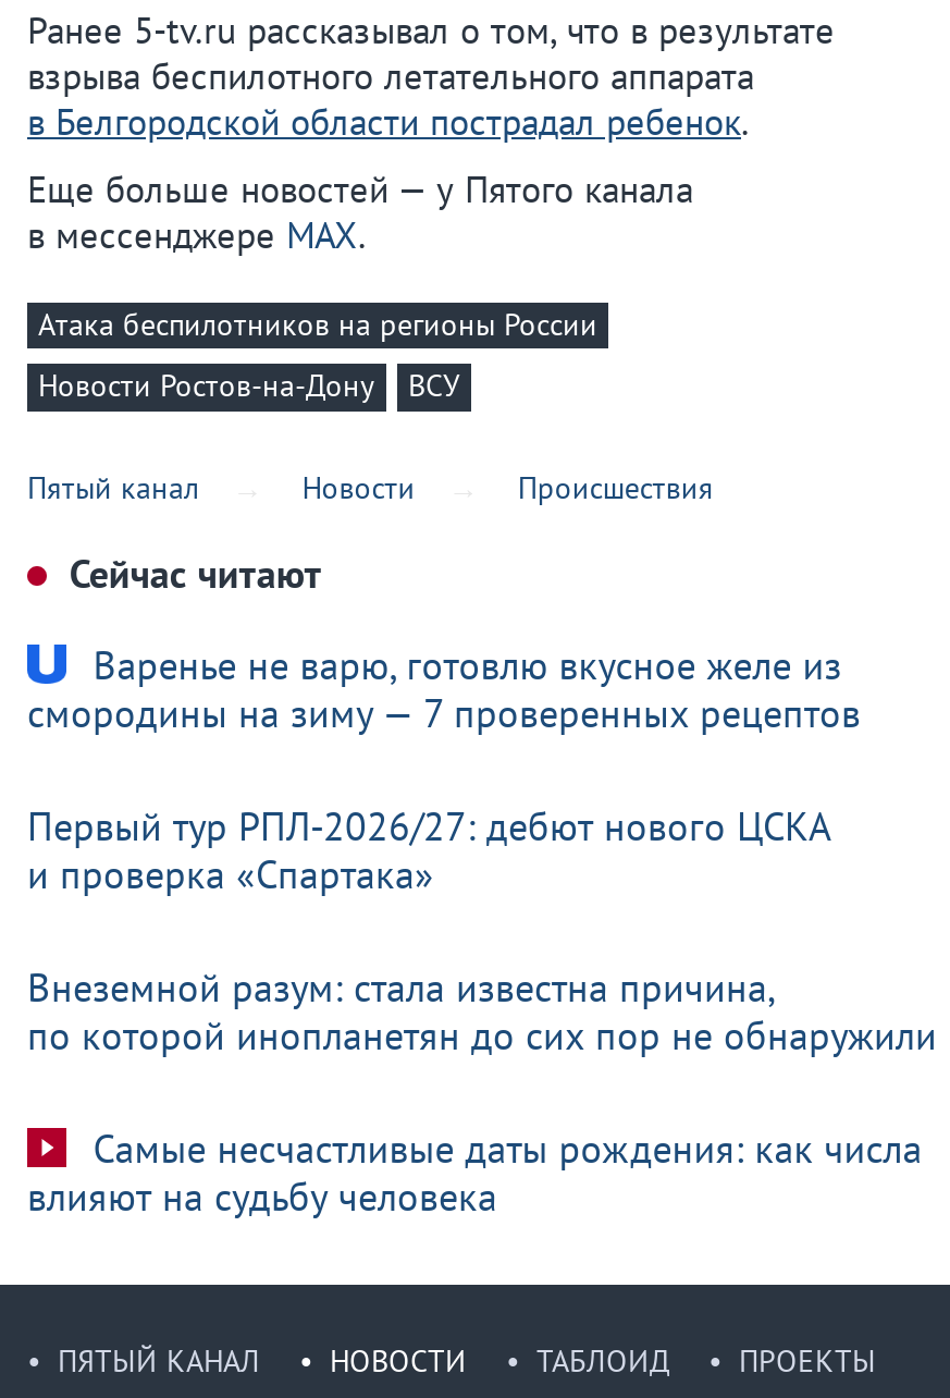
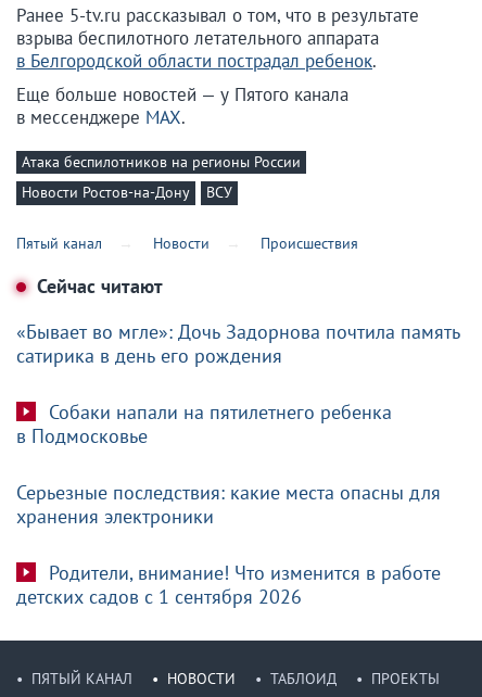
- Варенье не варю, готовлю вкусное желе из
- смородины на зиму — 7 проверенных рецептов
+ «Бывает во мгле»: Дочь Задорнова почтила память
+ сатирика в день его рождения

- Первый тур РПЛ-2026/27: дебют нового ЦСКА
- и проверка «Спартака»
+ Собаки напали на пятилетнего ребенка
+ в Подмосковье

- Внеземной разум: стала известна причина,
- по которой инопланетян до сих пор не обнаружили
+ Серьезные последствия: какие места опасны для
+ хранения электроники

- Самые несчастливые даты рождения: как числа
- влияют на судьбу человека
+ Родители, внимание! Что изменится в работе
+ детских садов с 1 сентября 2026
